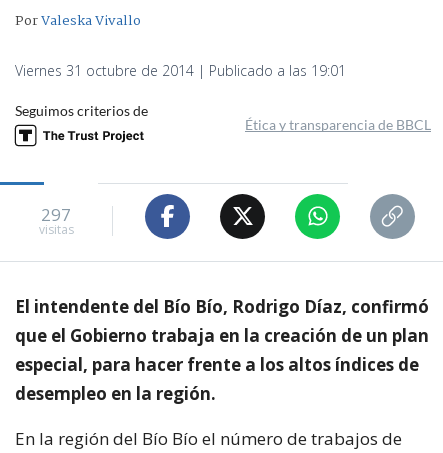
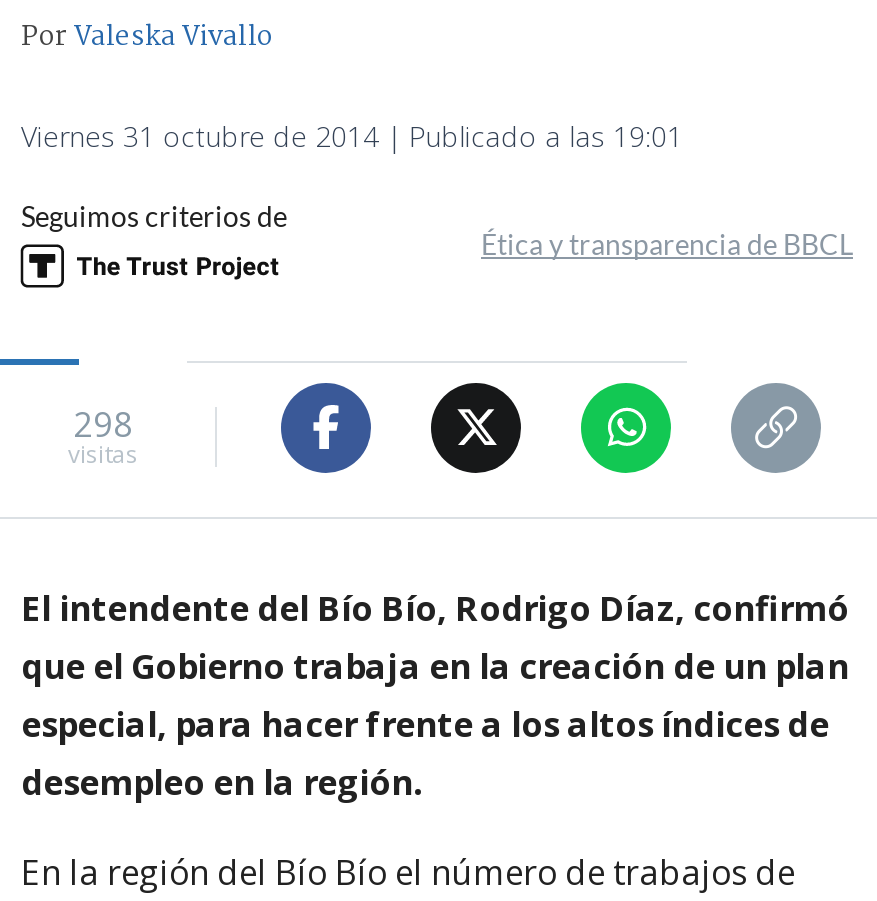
- 297
+ 298
